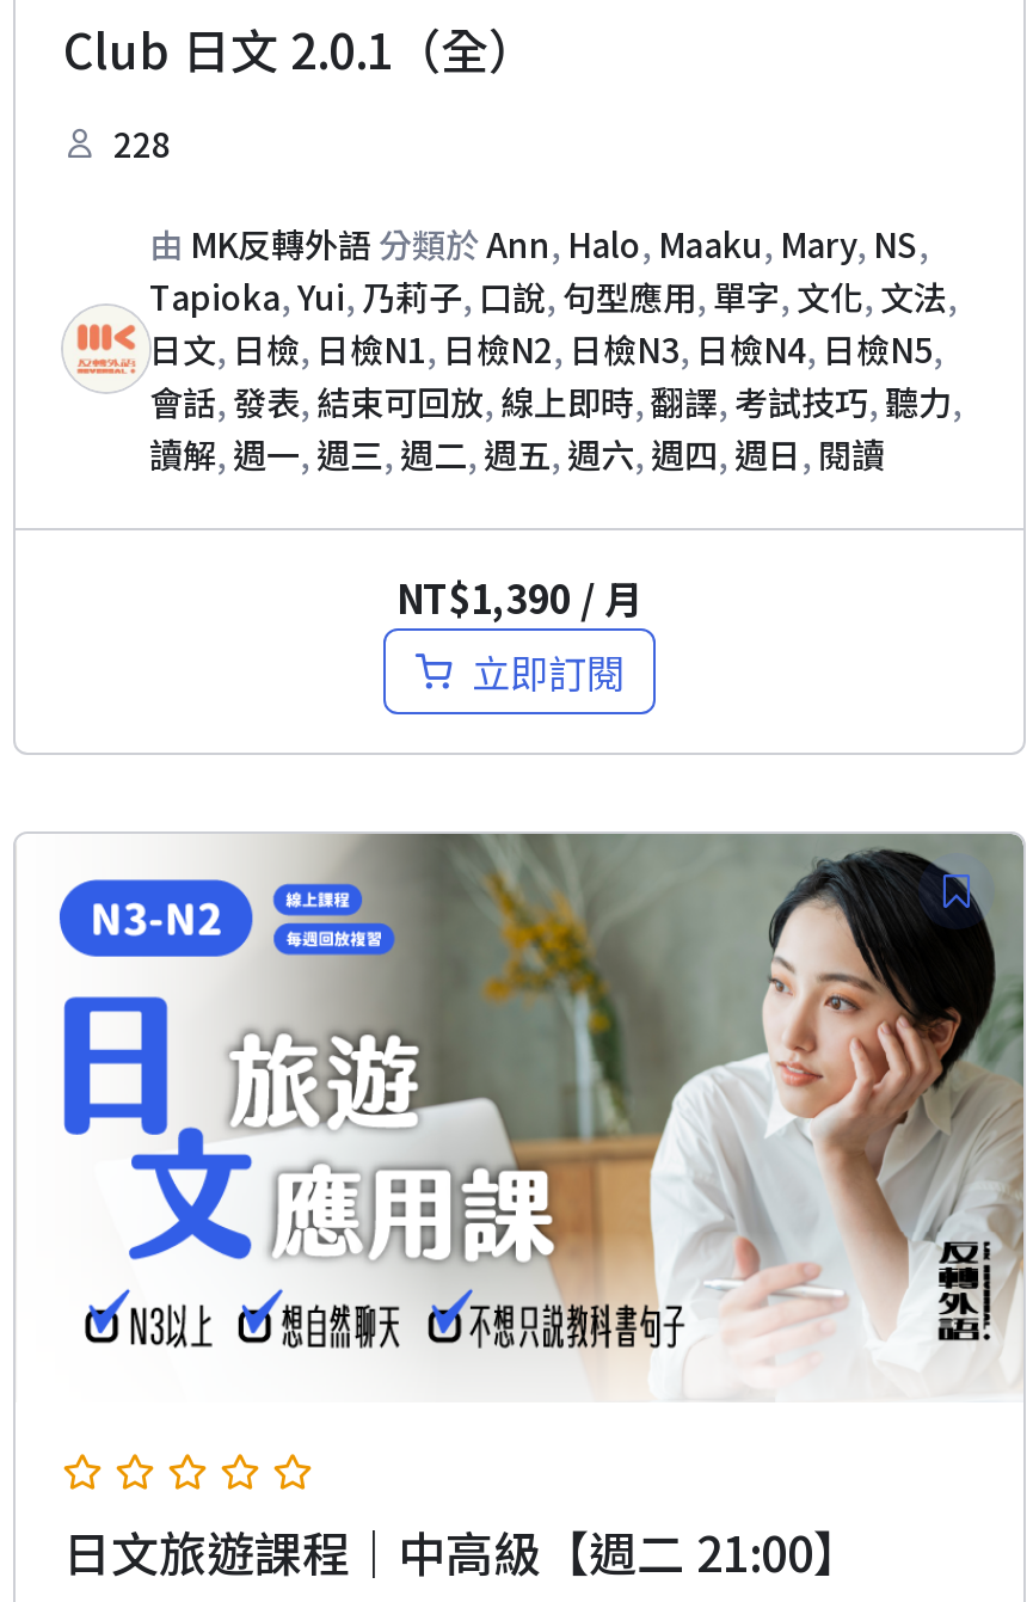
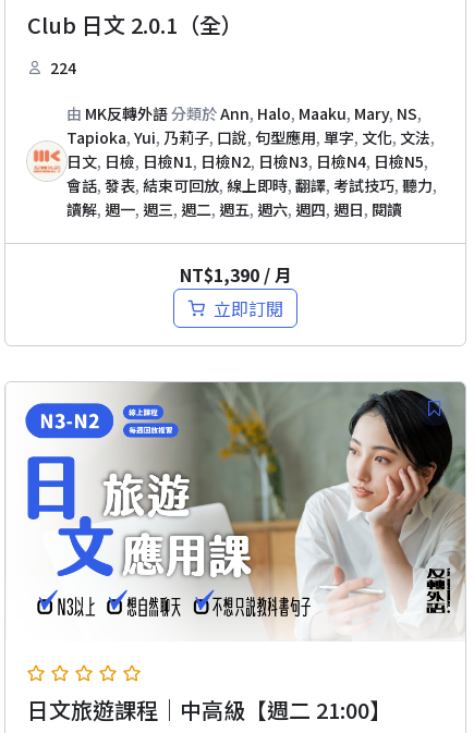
- 228
+ 224
